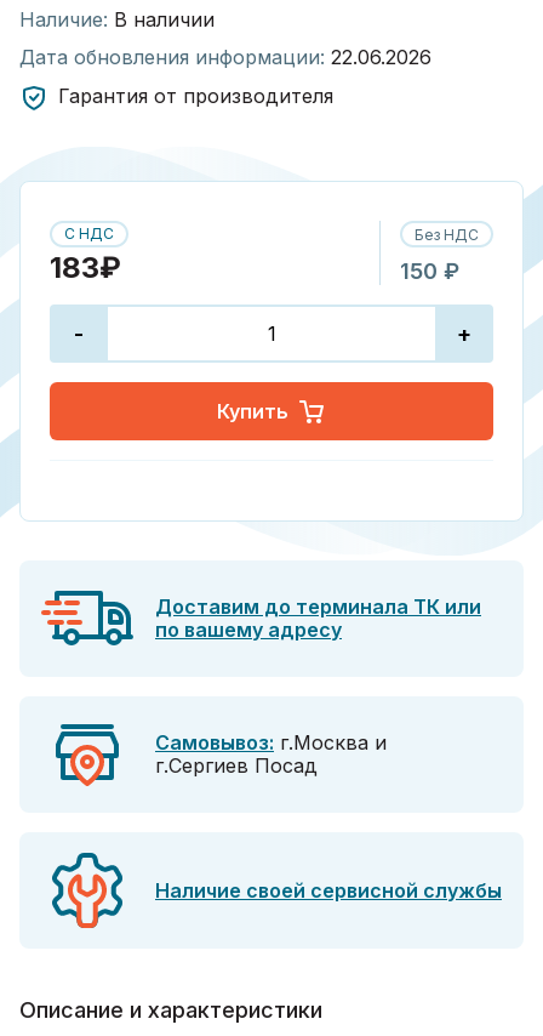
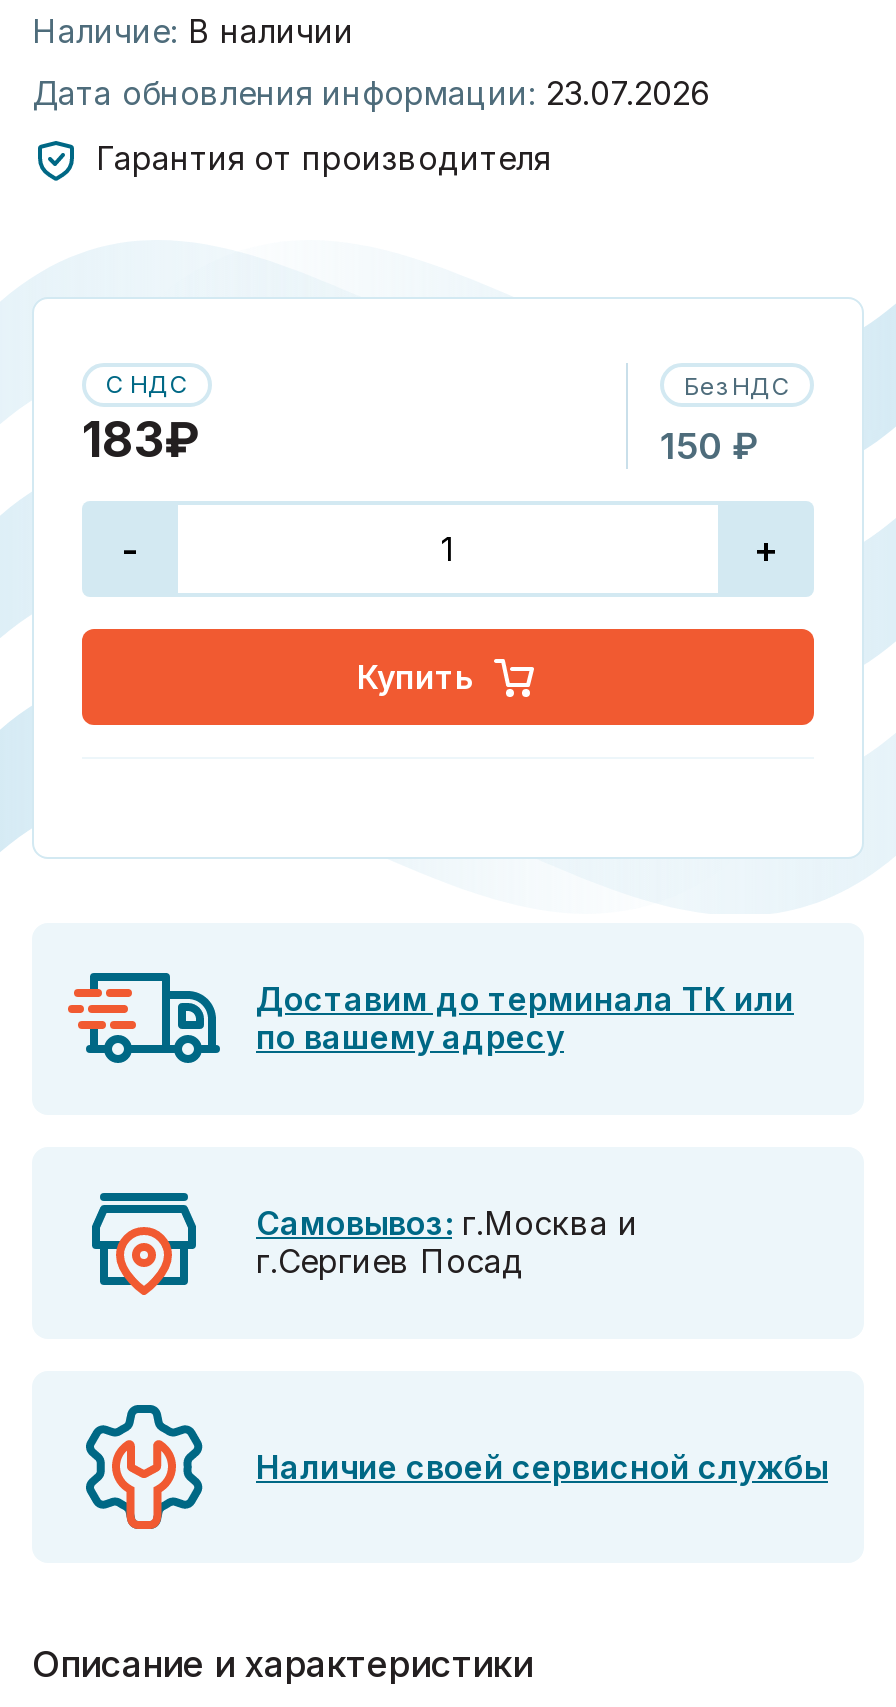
- Дата обновления информации: 22.06.2026
+ Дата обновления информации: 23.07.2026
